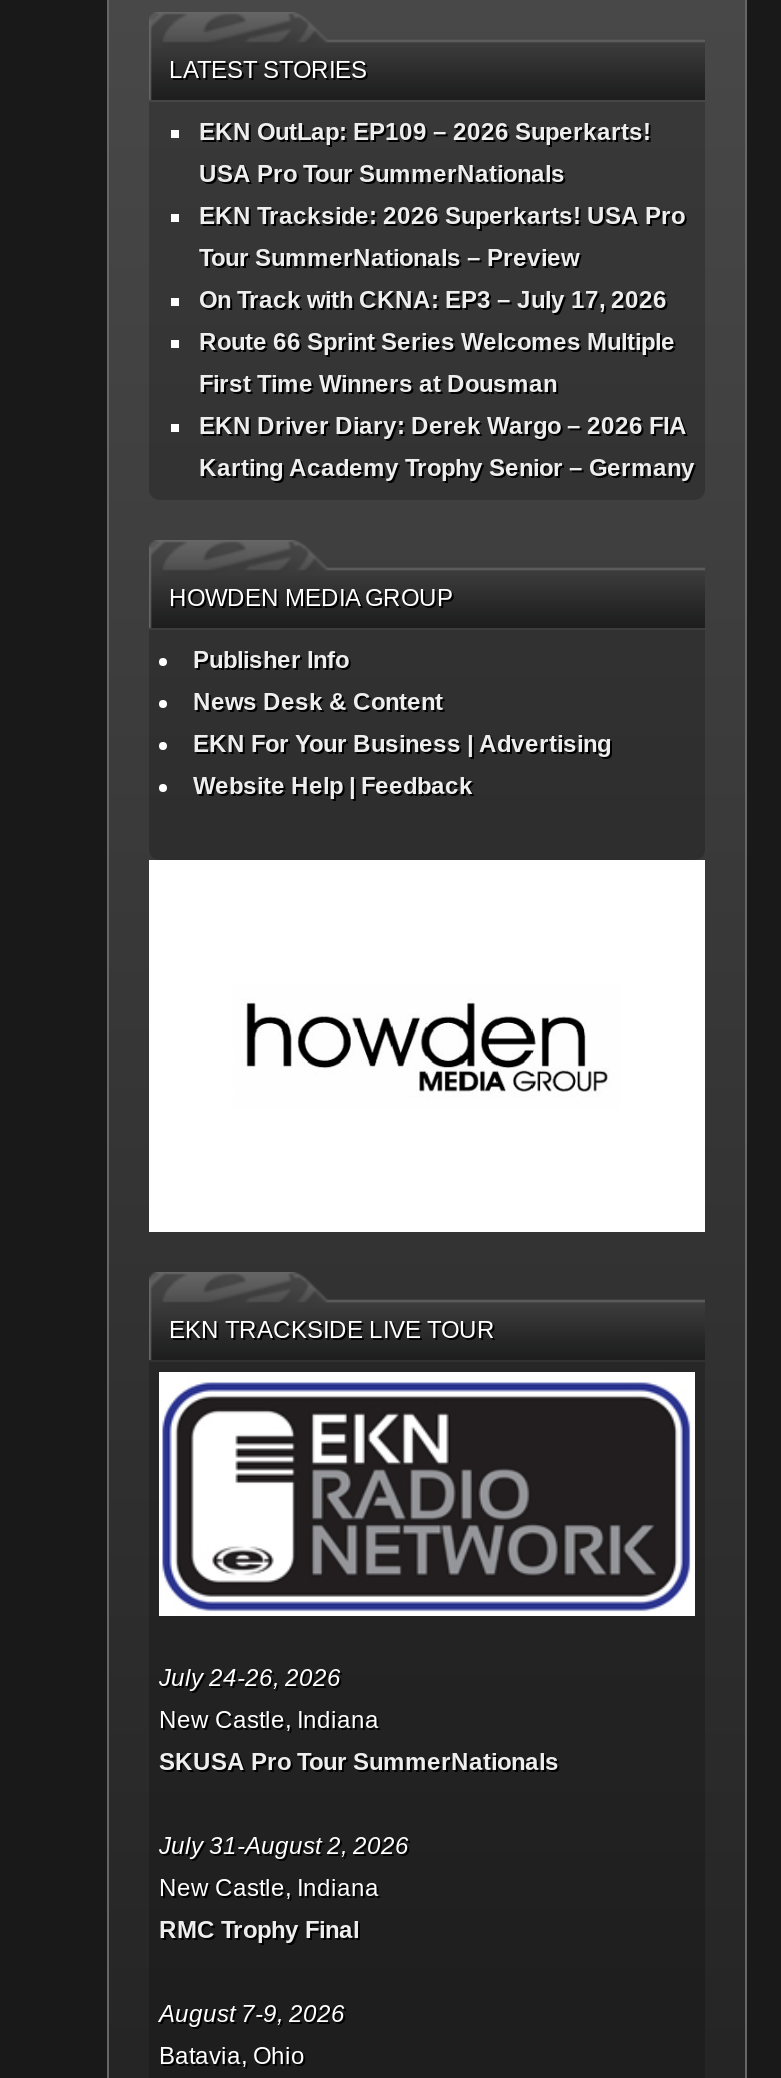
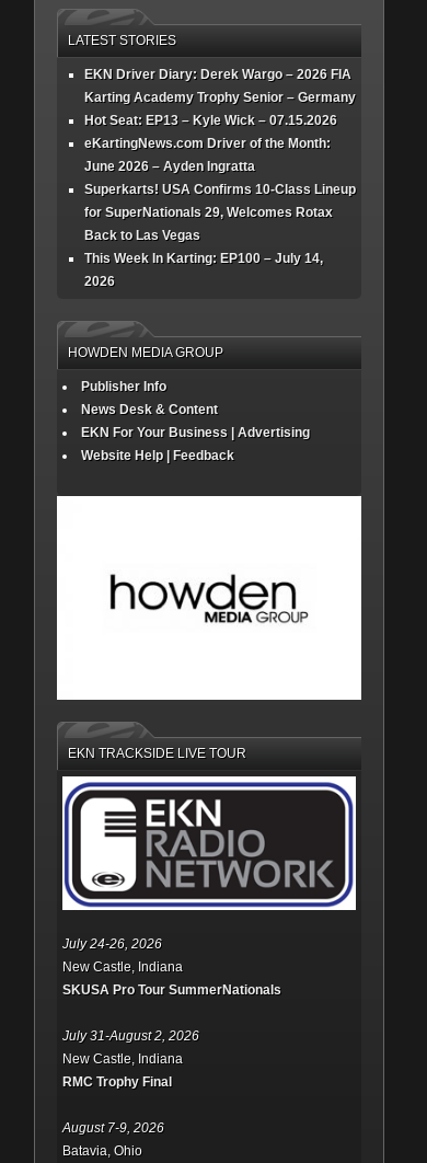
- EKN OutLap: EP109 – 2026 Superkarts!
- USA Pro Tour SummerNationals
- EKN Trackside: 2026 Superkarts! USA Pro
- Tour SummerNationals – Preview
- On Track with CKNA: EP3 – July 17, 2026
- Route 66 Sprint Series Welcomes Multiple
- First Time Winners at Dousman

moved up: EKN Driver Diary: Derek Wargo – 2026 FIA | Karting Academy Trophy Senior – Germany

+ Hot Seat: EP13 – Kyle Wick – 07.15.2026
+ eKartingNews.com Driver of the Month:
+ June 2026 – Ayden Ingratta
+ Superkarts! USA Confirms 10-Class Lineup
+ for SuperNationals 29, Welcomes Rotax
+ Back to Las Vegas
+ This Week In Karting: EP100 – July 14,
+ 2026
